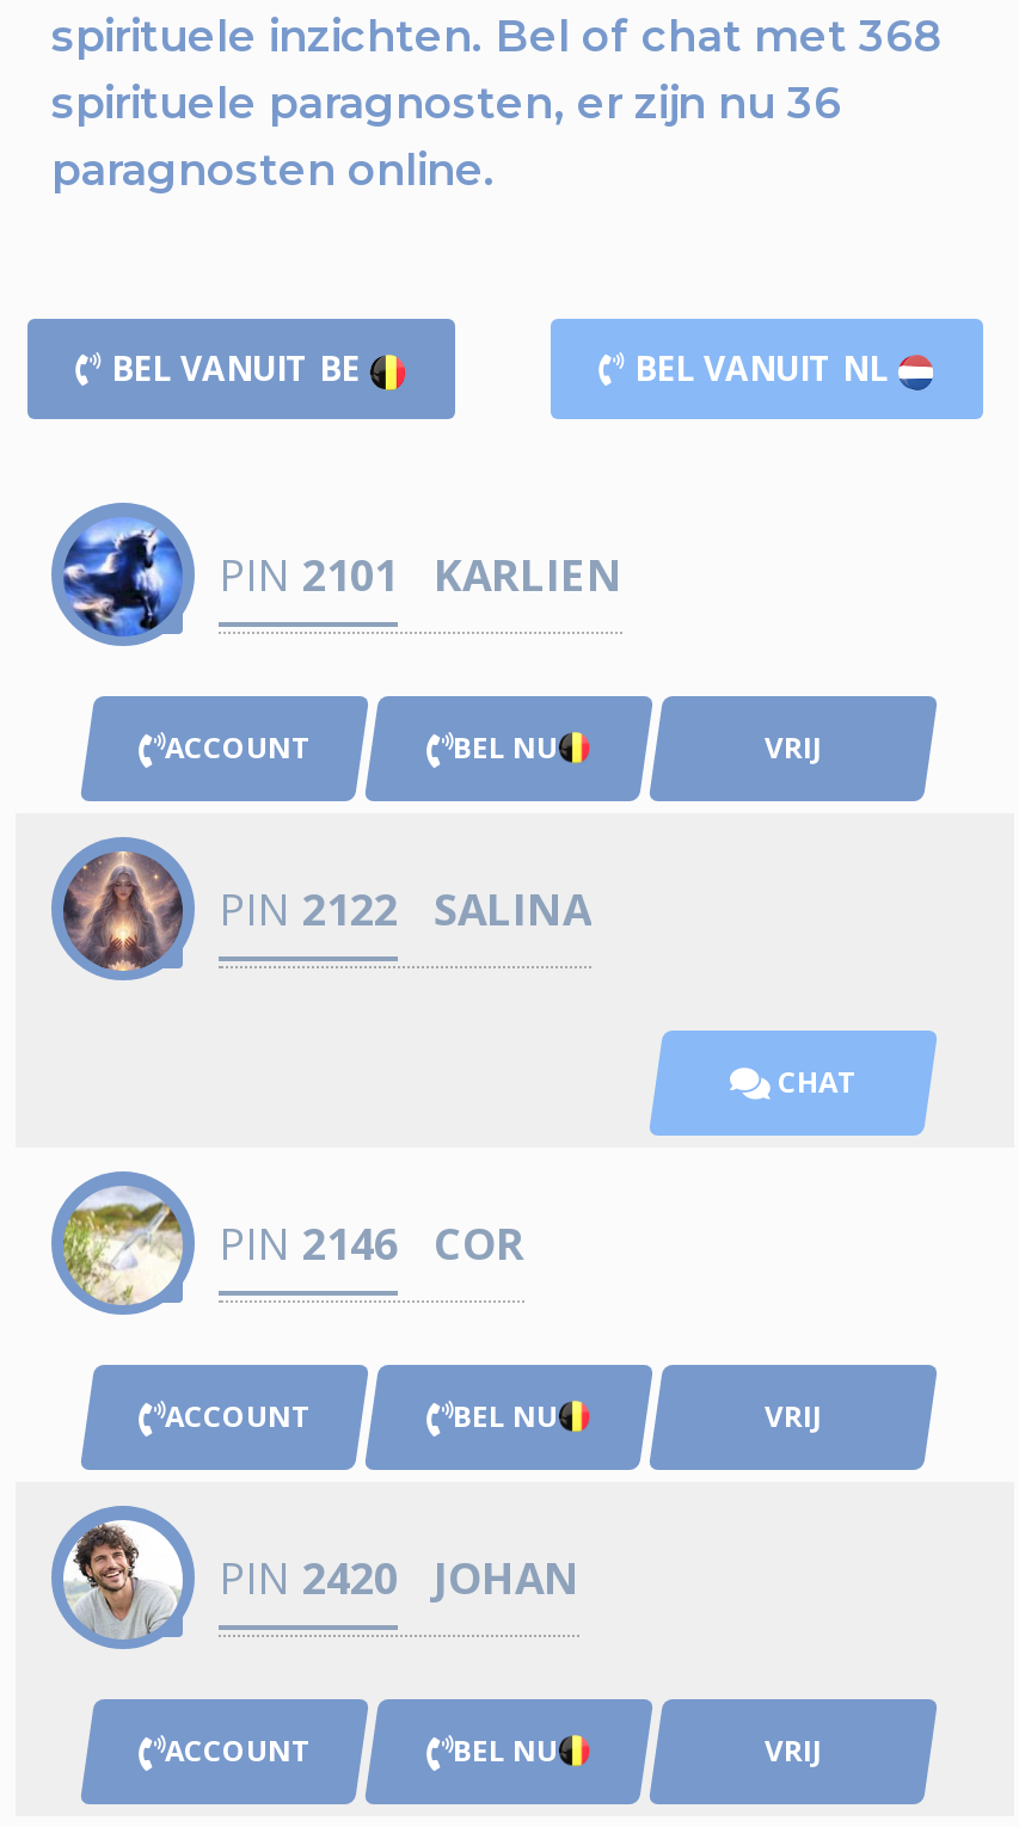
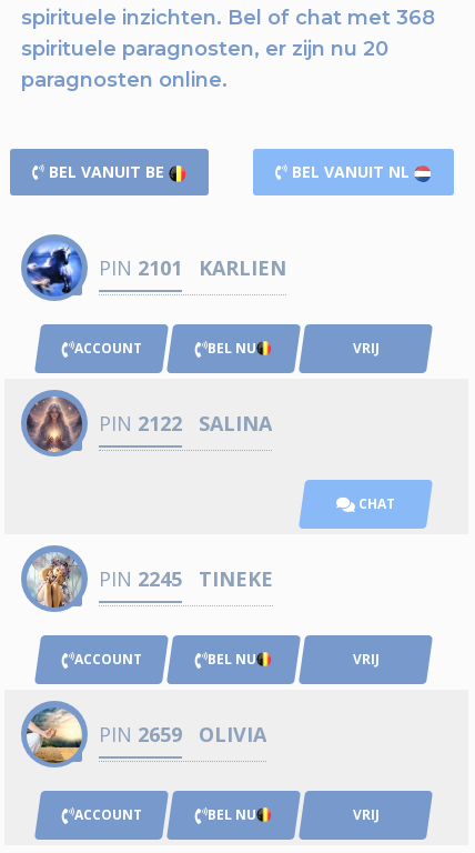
- spirituele paragnosten, er zijn nu 36
+ spirituele paragnosten, er zijn nu 20

- [image]
- PIN 2146
- COR
+ [image]
+ PIN 2245
+ TINEKE

- [image]
- PIN 2420
- JOHAN
+ [image]
+ PIN 2659
+ OLIVIA
